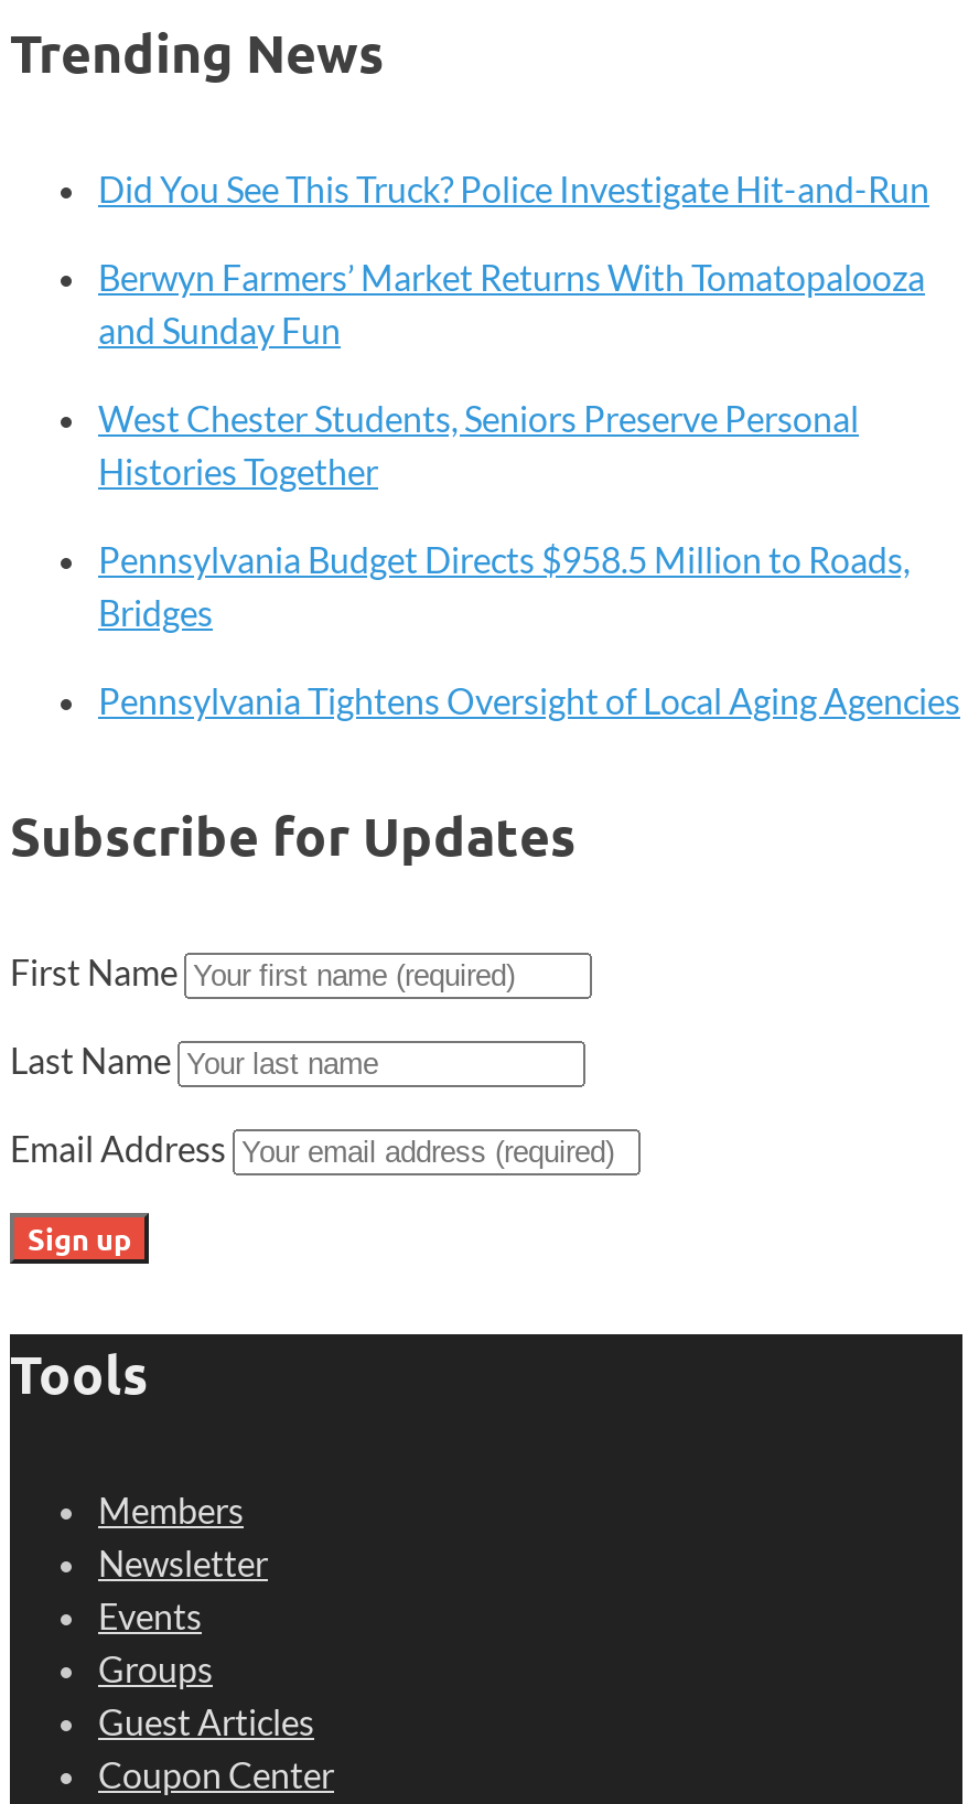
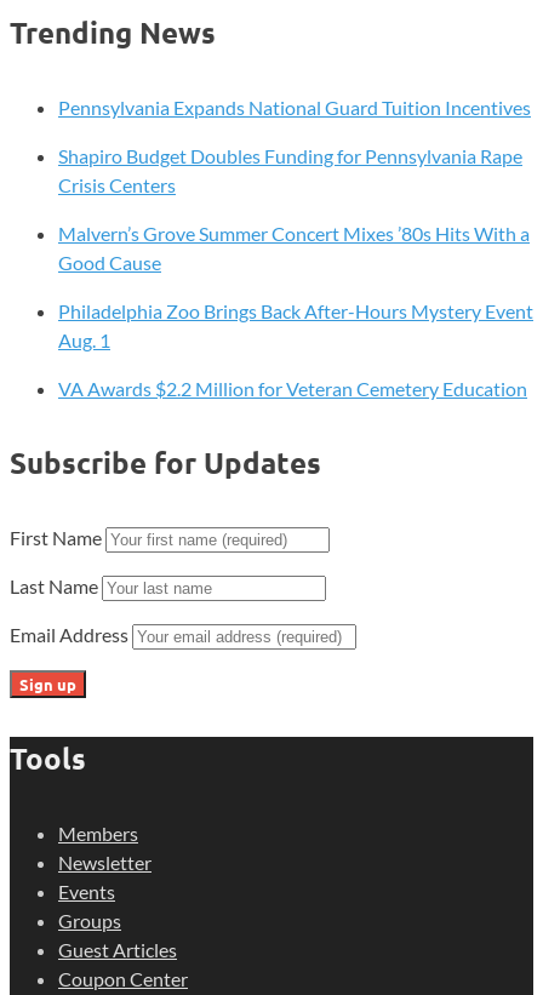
- Did You See This Truck? Police Investigate Hit-and-Run
+ Pennsylvania Expands National Guard Tuition Incentives

- Berwyn Farmers’ Market Returns With Tomatopalooza
- and Sunday Fun
+ Shapiro Budget Doubles Funding for Pennsylvania Rape
+ Crisis Centers

- West Chester Students, Seniors Preserve Personal
- Histories Together
+ Malvern’s Grove Summer Concert Mixes ’80s Hits With a
+ Good Cause

- Pennsylvania Budget Directs $958.5 Million to Roads,
- Bridges
+ Philadelphia Zoo Brings Back After-Hours Mystery Event
+ Aug. 1

- Pennsylvania Tightens Oversight of Local Aging Agencies
+ VA Awards $2.2 Million for Veteran Cemetery Education
